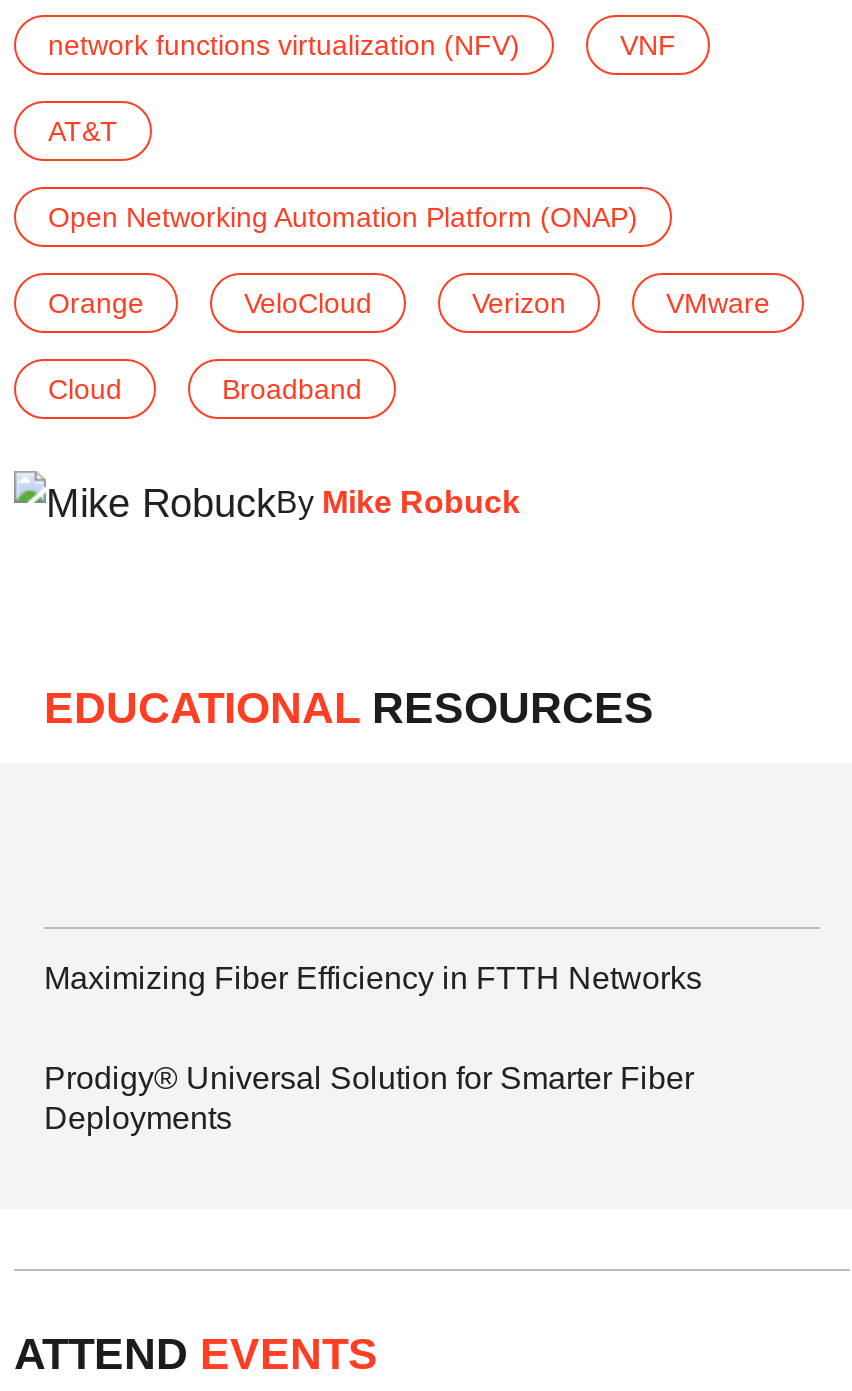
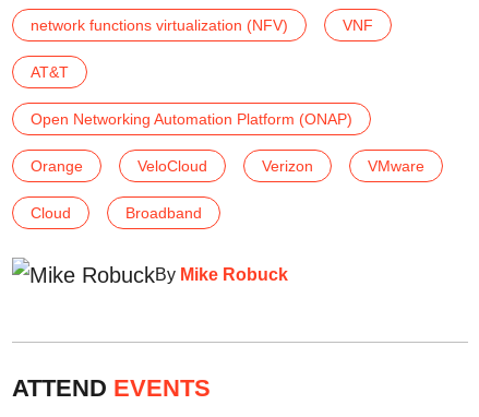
- EDUCATIONAL RESOURCES

- Maximizing Fiber Efficiency in FTTH Networks
- Prodigy® Universal Solution for Smarter Fiber
- Deployments
